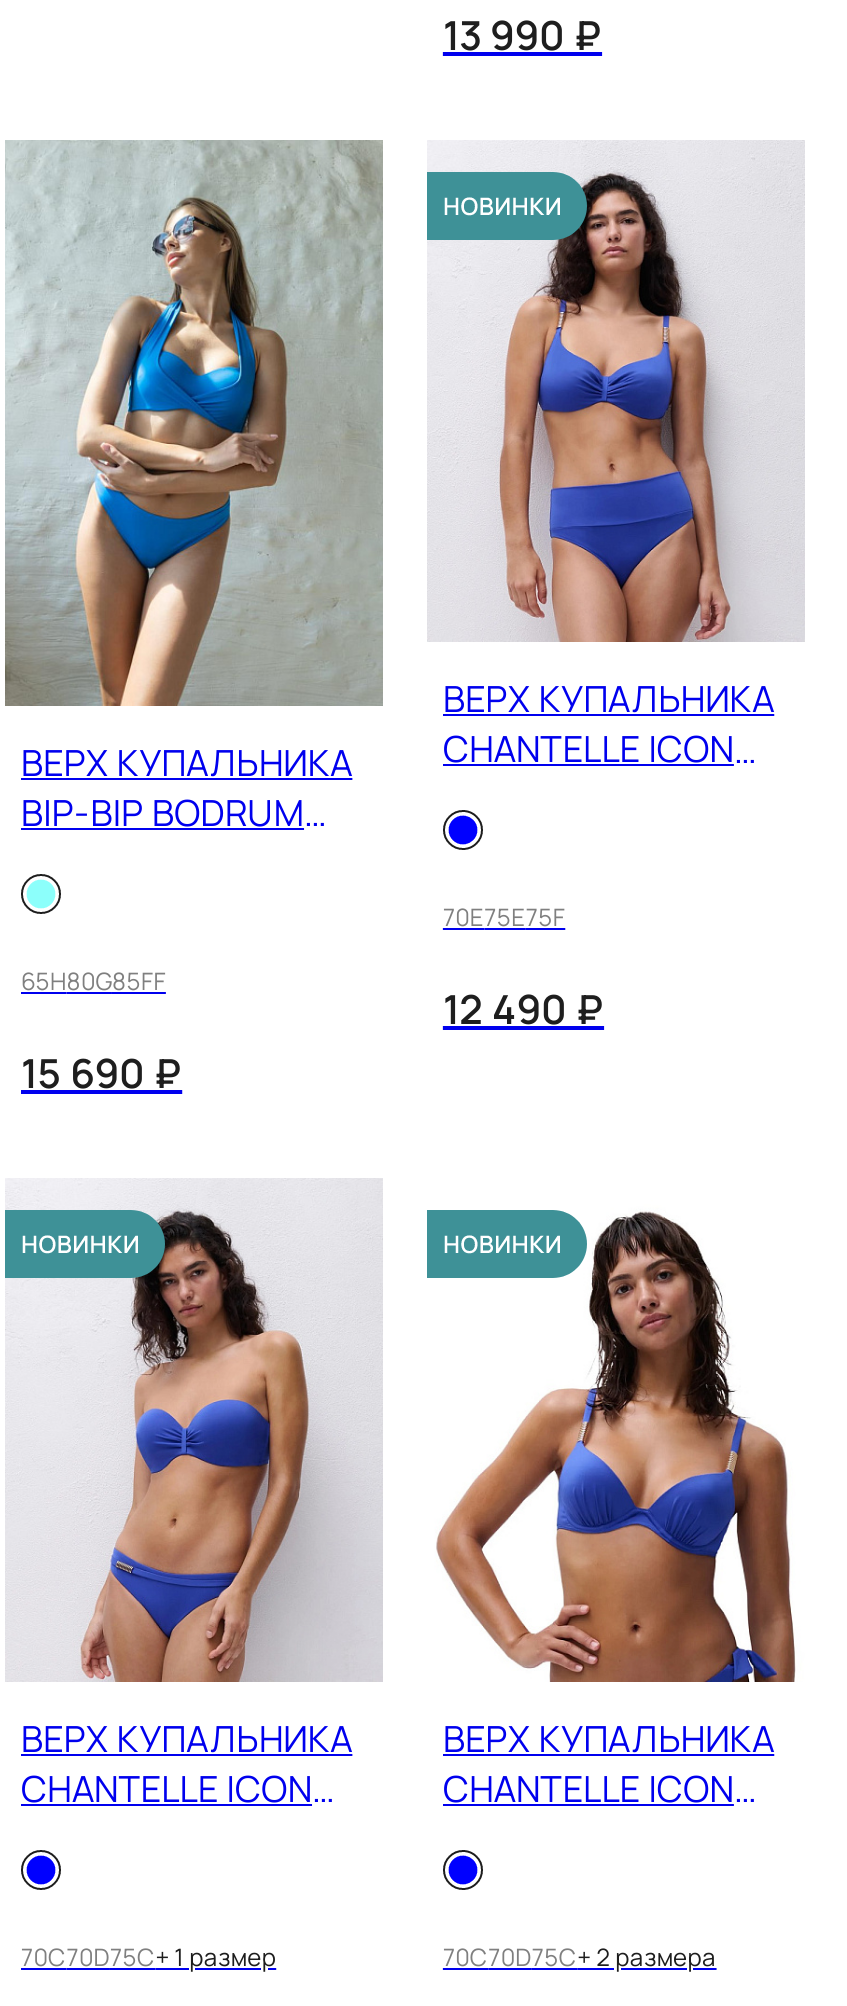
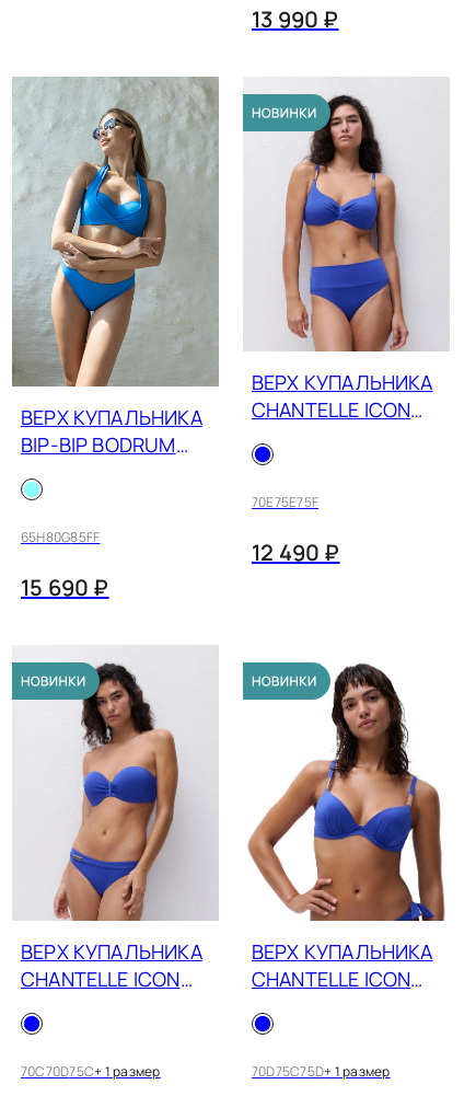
- 70C70D75C+ 2 размера
+ 70D75C75D+ 1 размер
